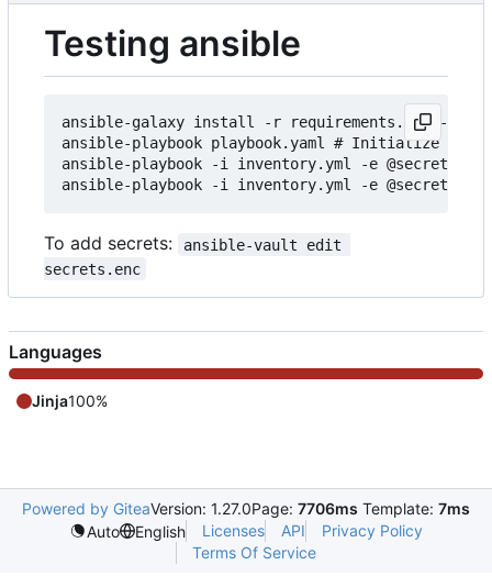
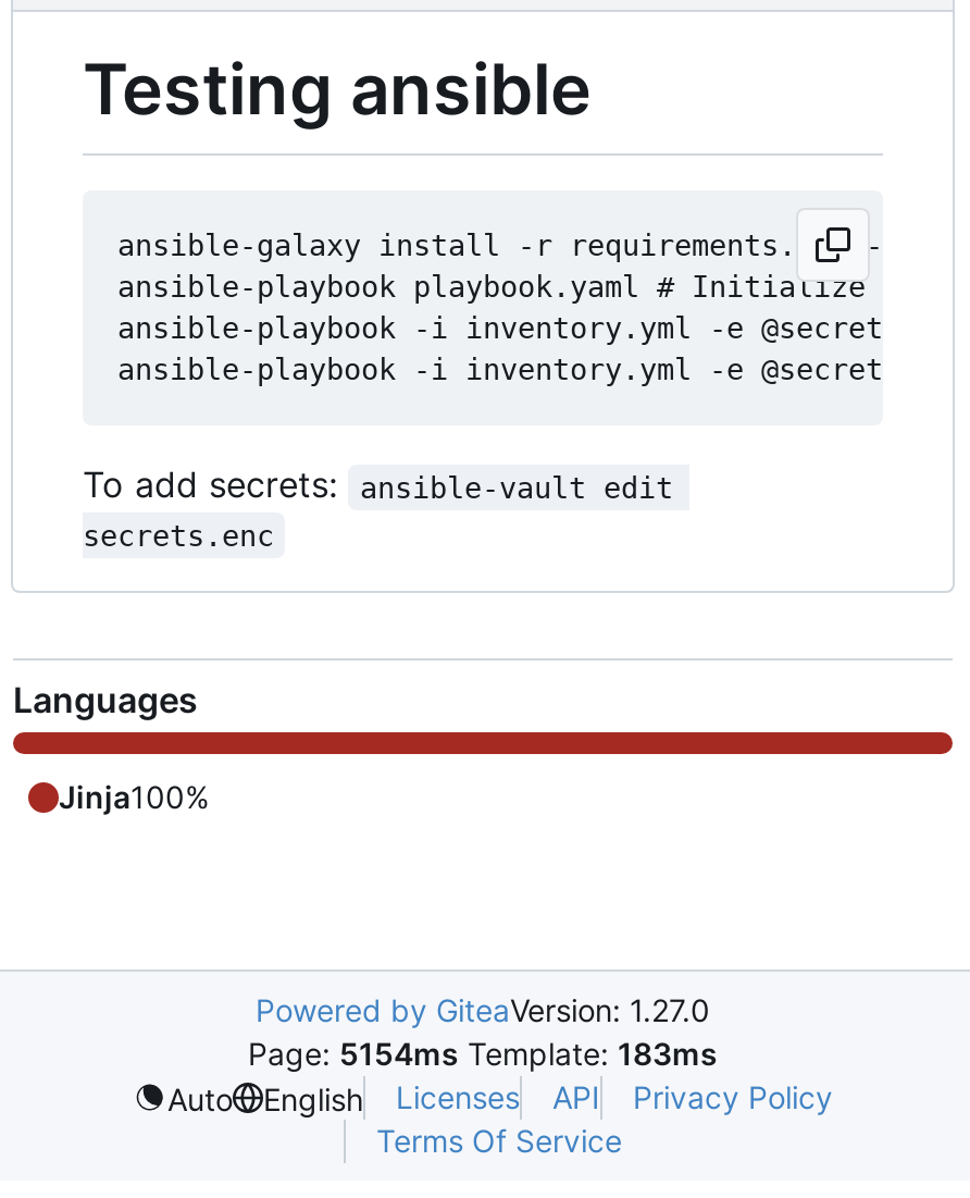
- Powered by GiteaVersion: 1.27.0Page: 7706ms Template: 7ms
+ Powered by GiteaVersion: 1.27.0
+ Page: 5154ms Template: 183ms
